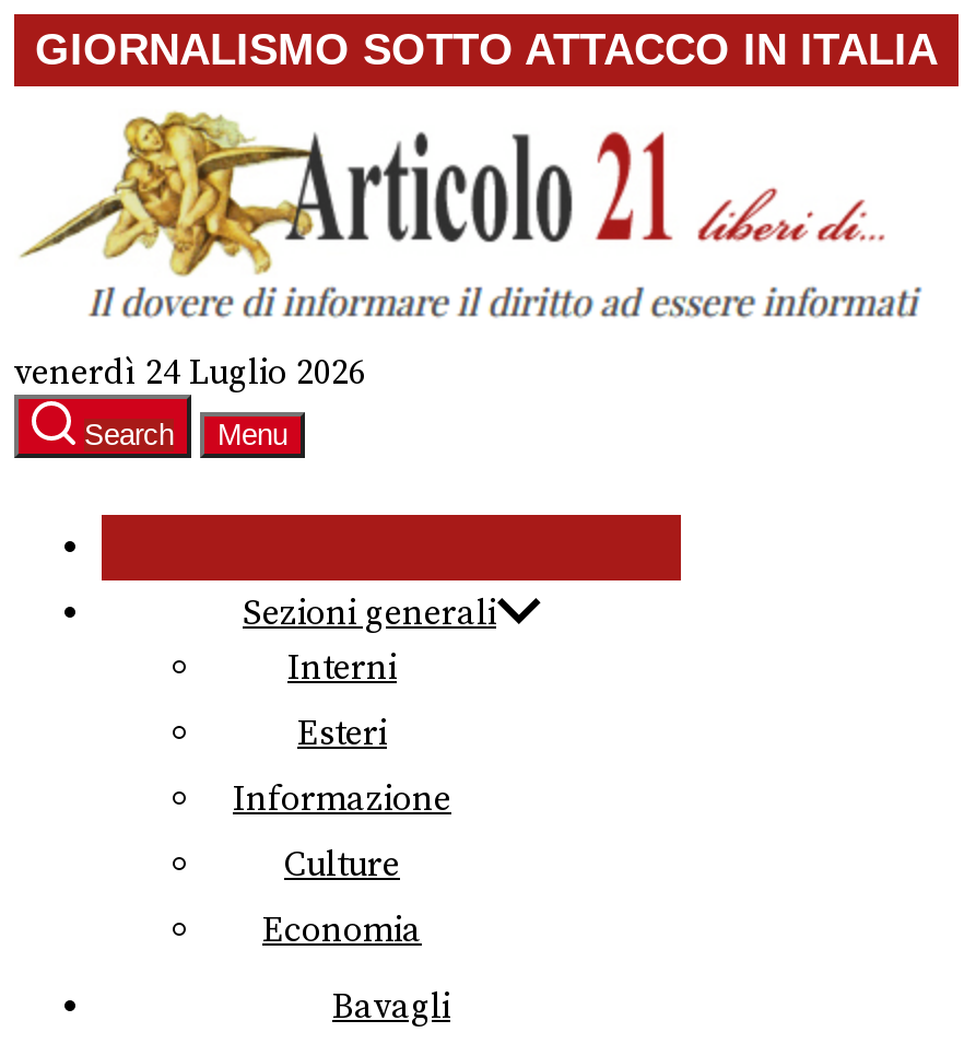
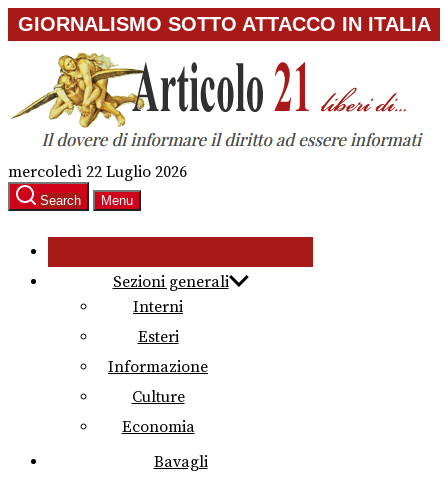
- venerdì 24 Luglio 2026
+ mercoledì 22 Luglio 2026
